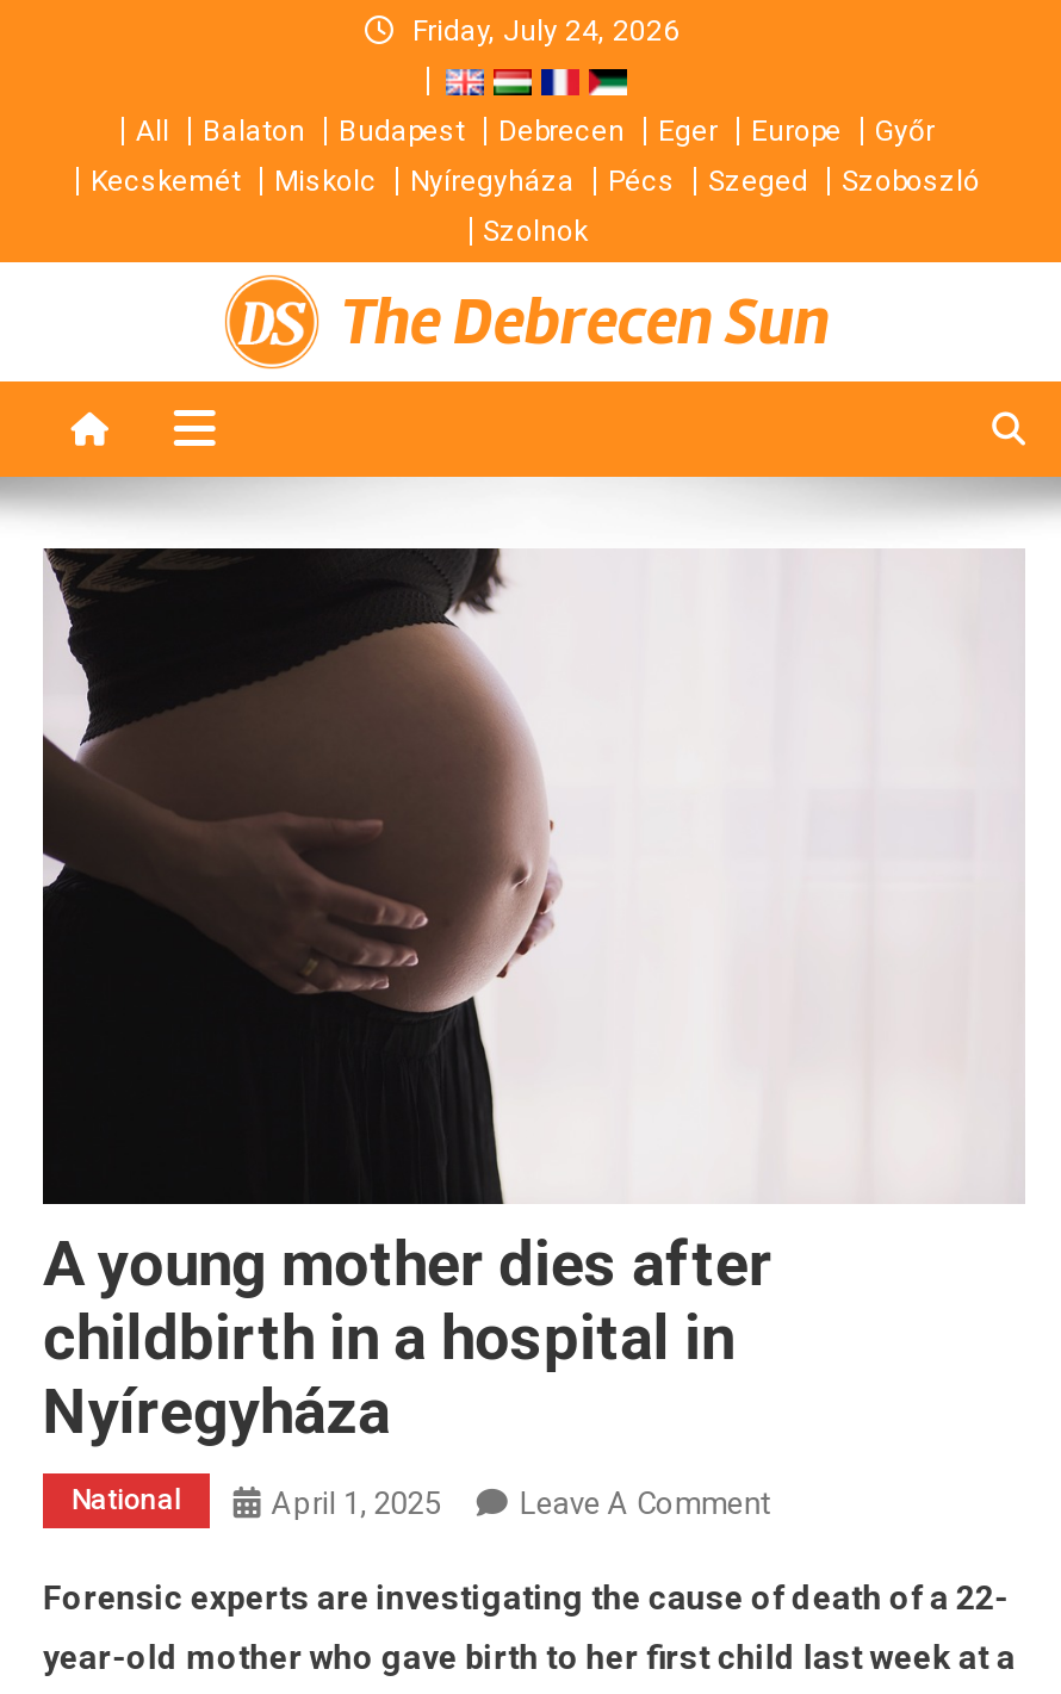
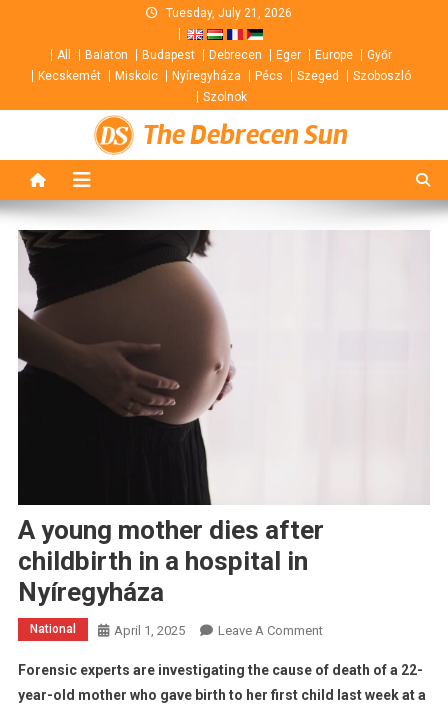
- Friday, July 24, 2026
+ Tuesday, July 21, 2026
